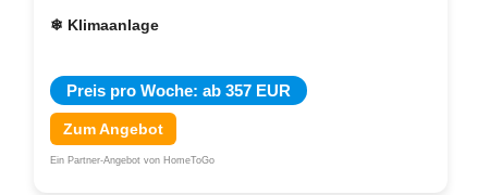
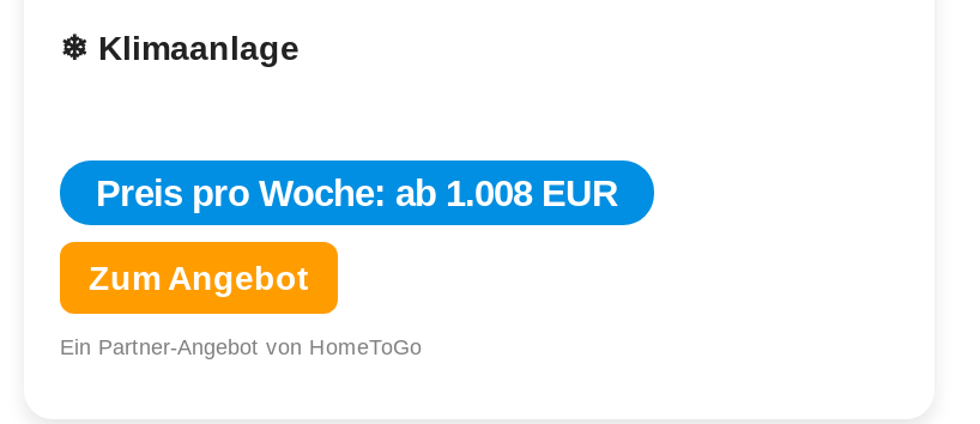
- Preis pro Woche: ab 357 EUR
+ Preis pro Woche: ab 1.008 EUR
